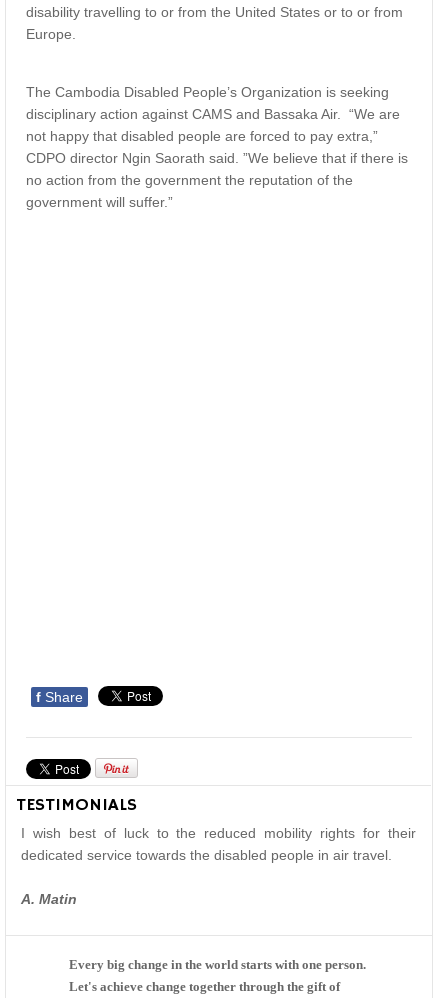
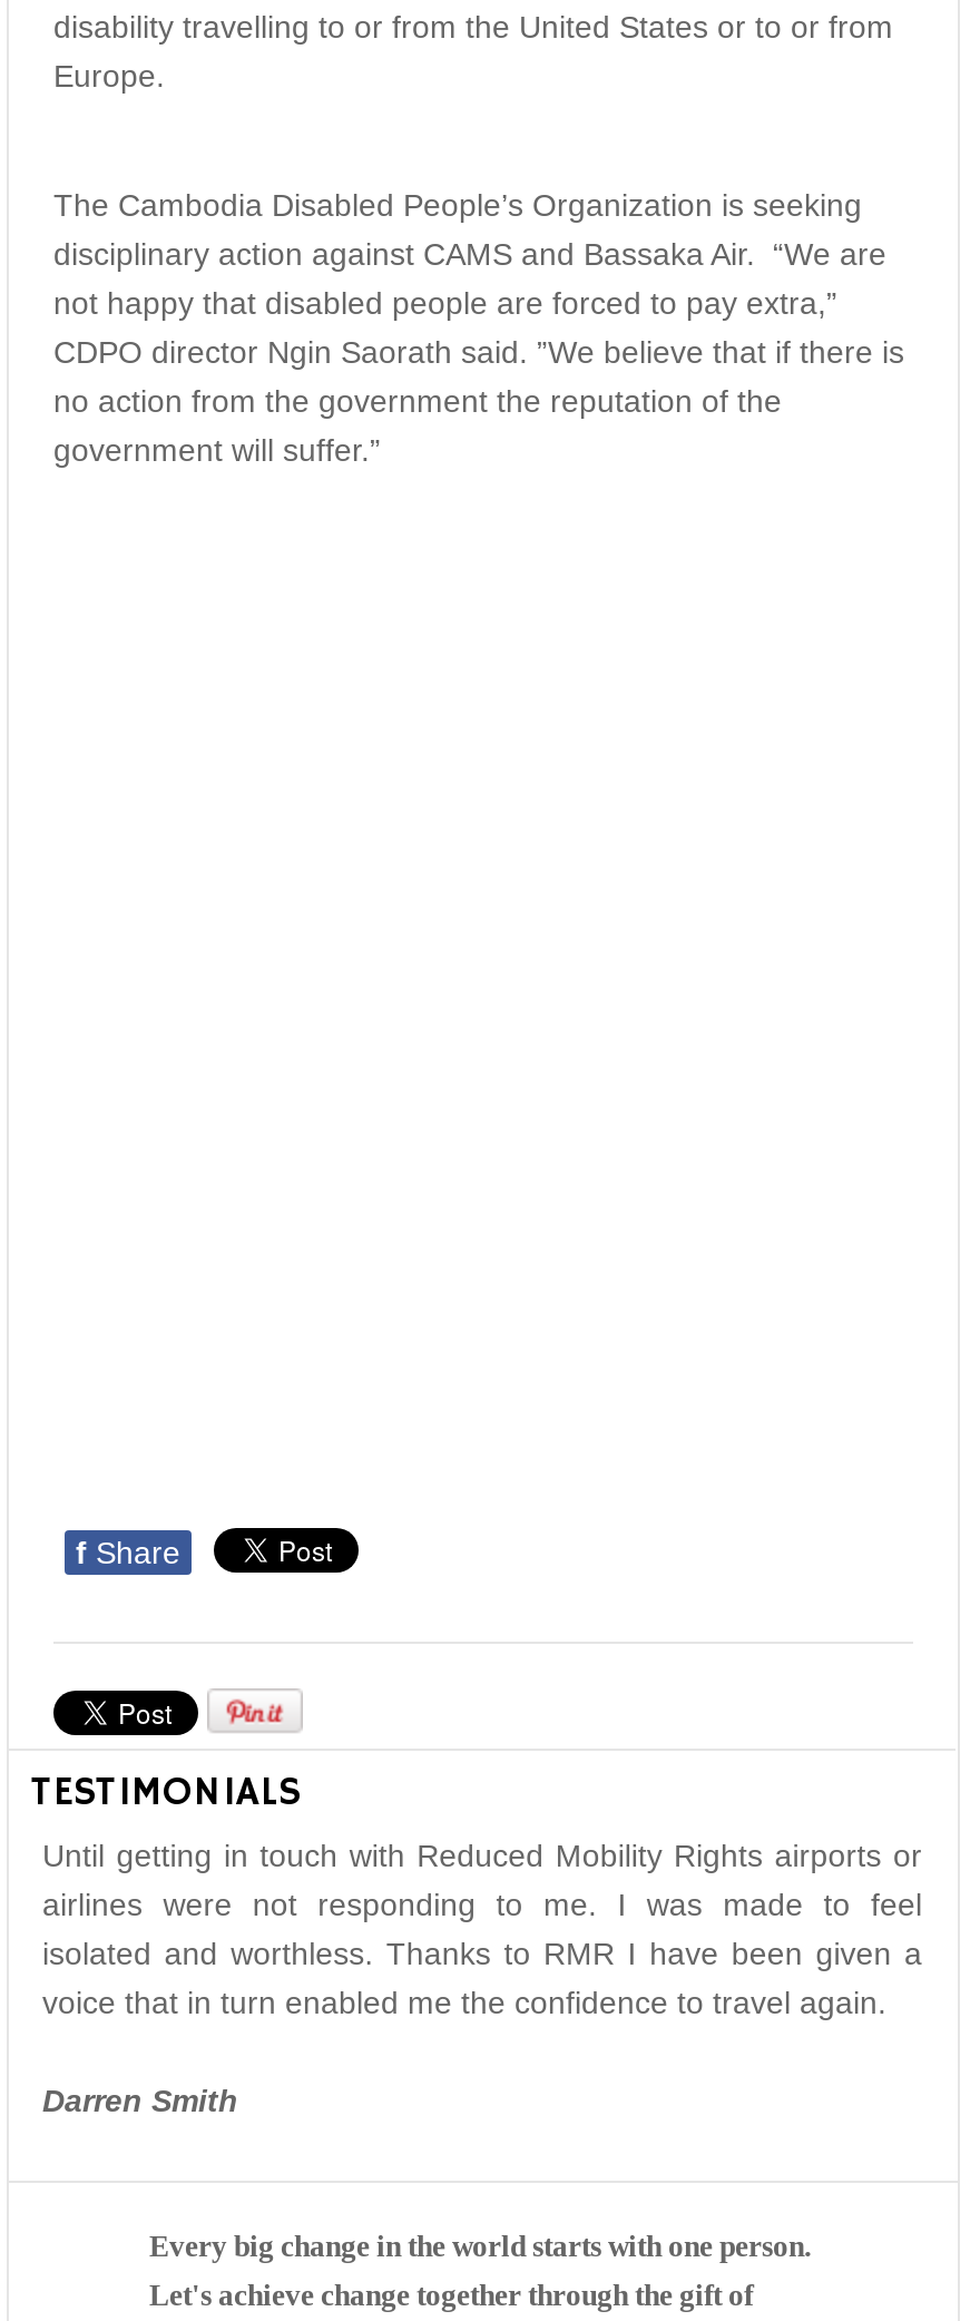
- I wish best of luck to the reduced mobility rights for their
- dedicated service towards the disabled people in air travel.
+ Until getting in touch with Reduced Mobility Rights airports or
+ airlines were not responding to me. I was made to feel
+ isolated and worthless. Thanks to RMR I have been given a
+ voice that in turn enabled me the confidence to travel again.

- A. Matin
+ Darren Smith
